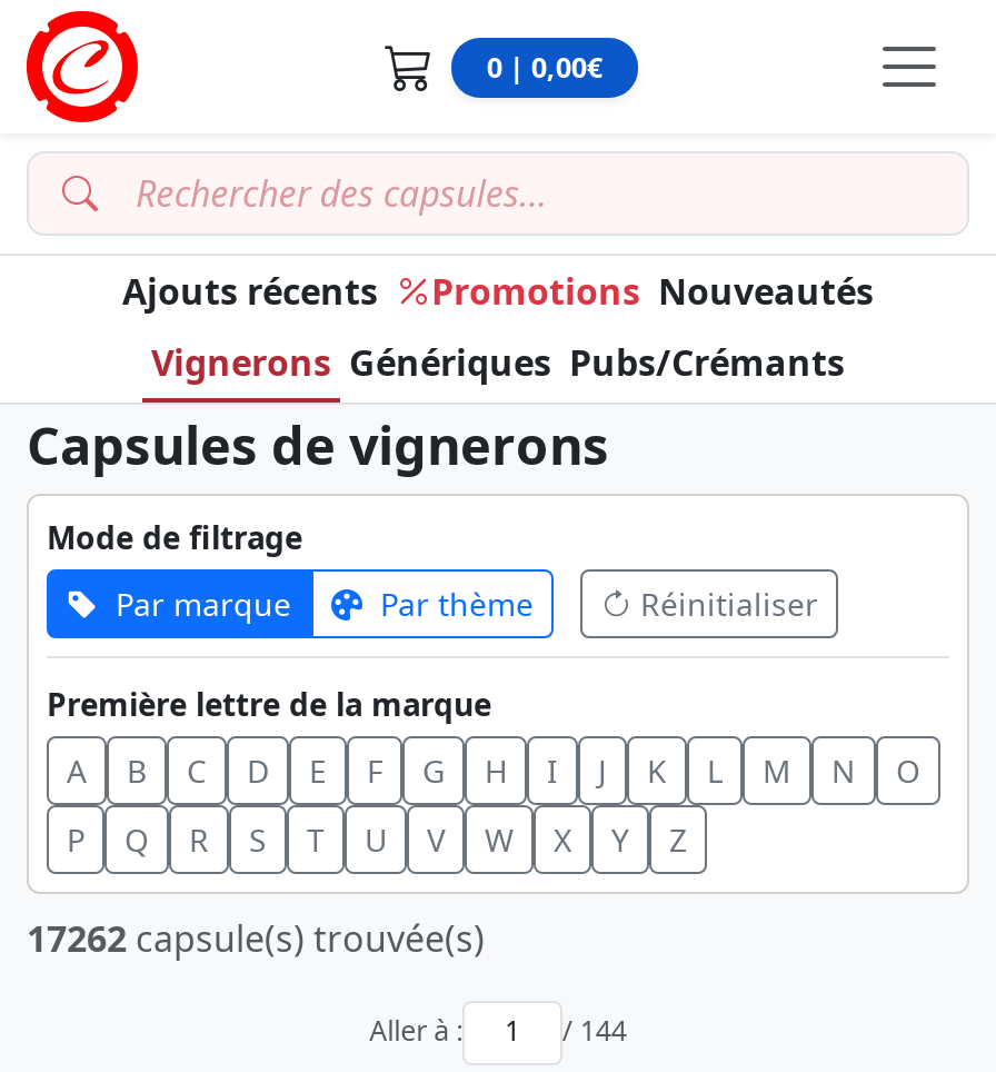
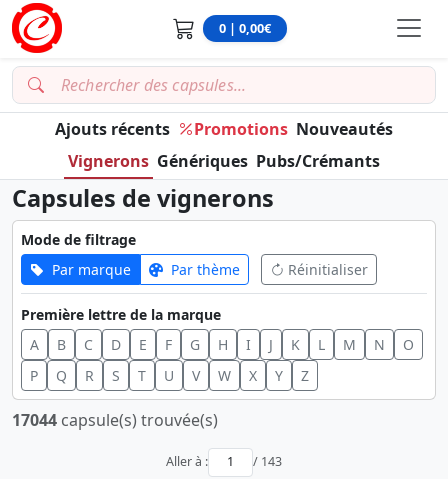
- 17262 capsule(s) trouvée(s)
+ 17044 capsule(s) trouvée(s)

- / 144
+ / 143
